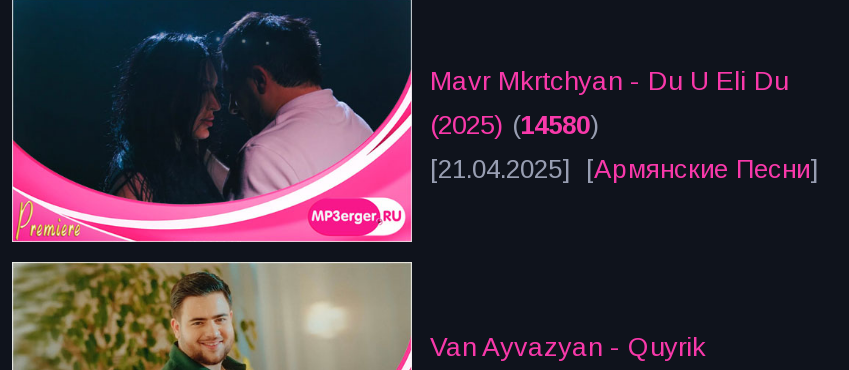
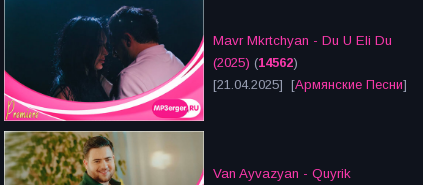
- (2025) (14580)
+ (2025) (14562)
